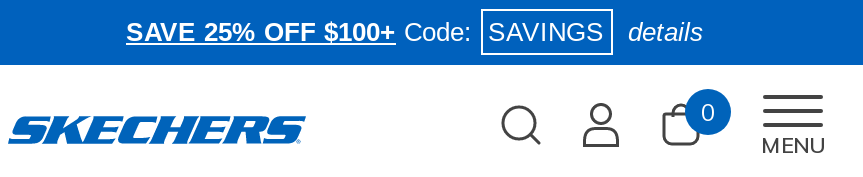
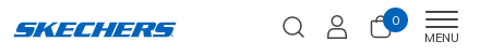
- SAVE 25% OFF $100+ Code: SAVINGS
- details
